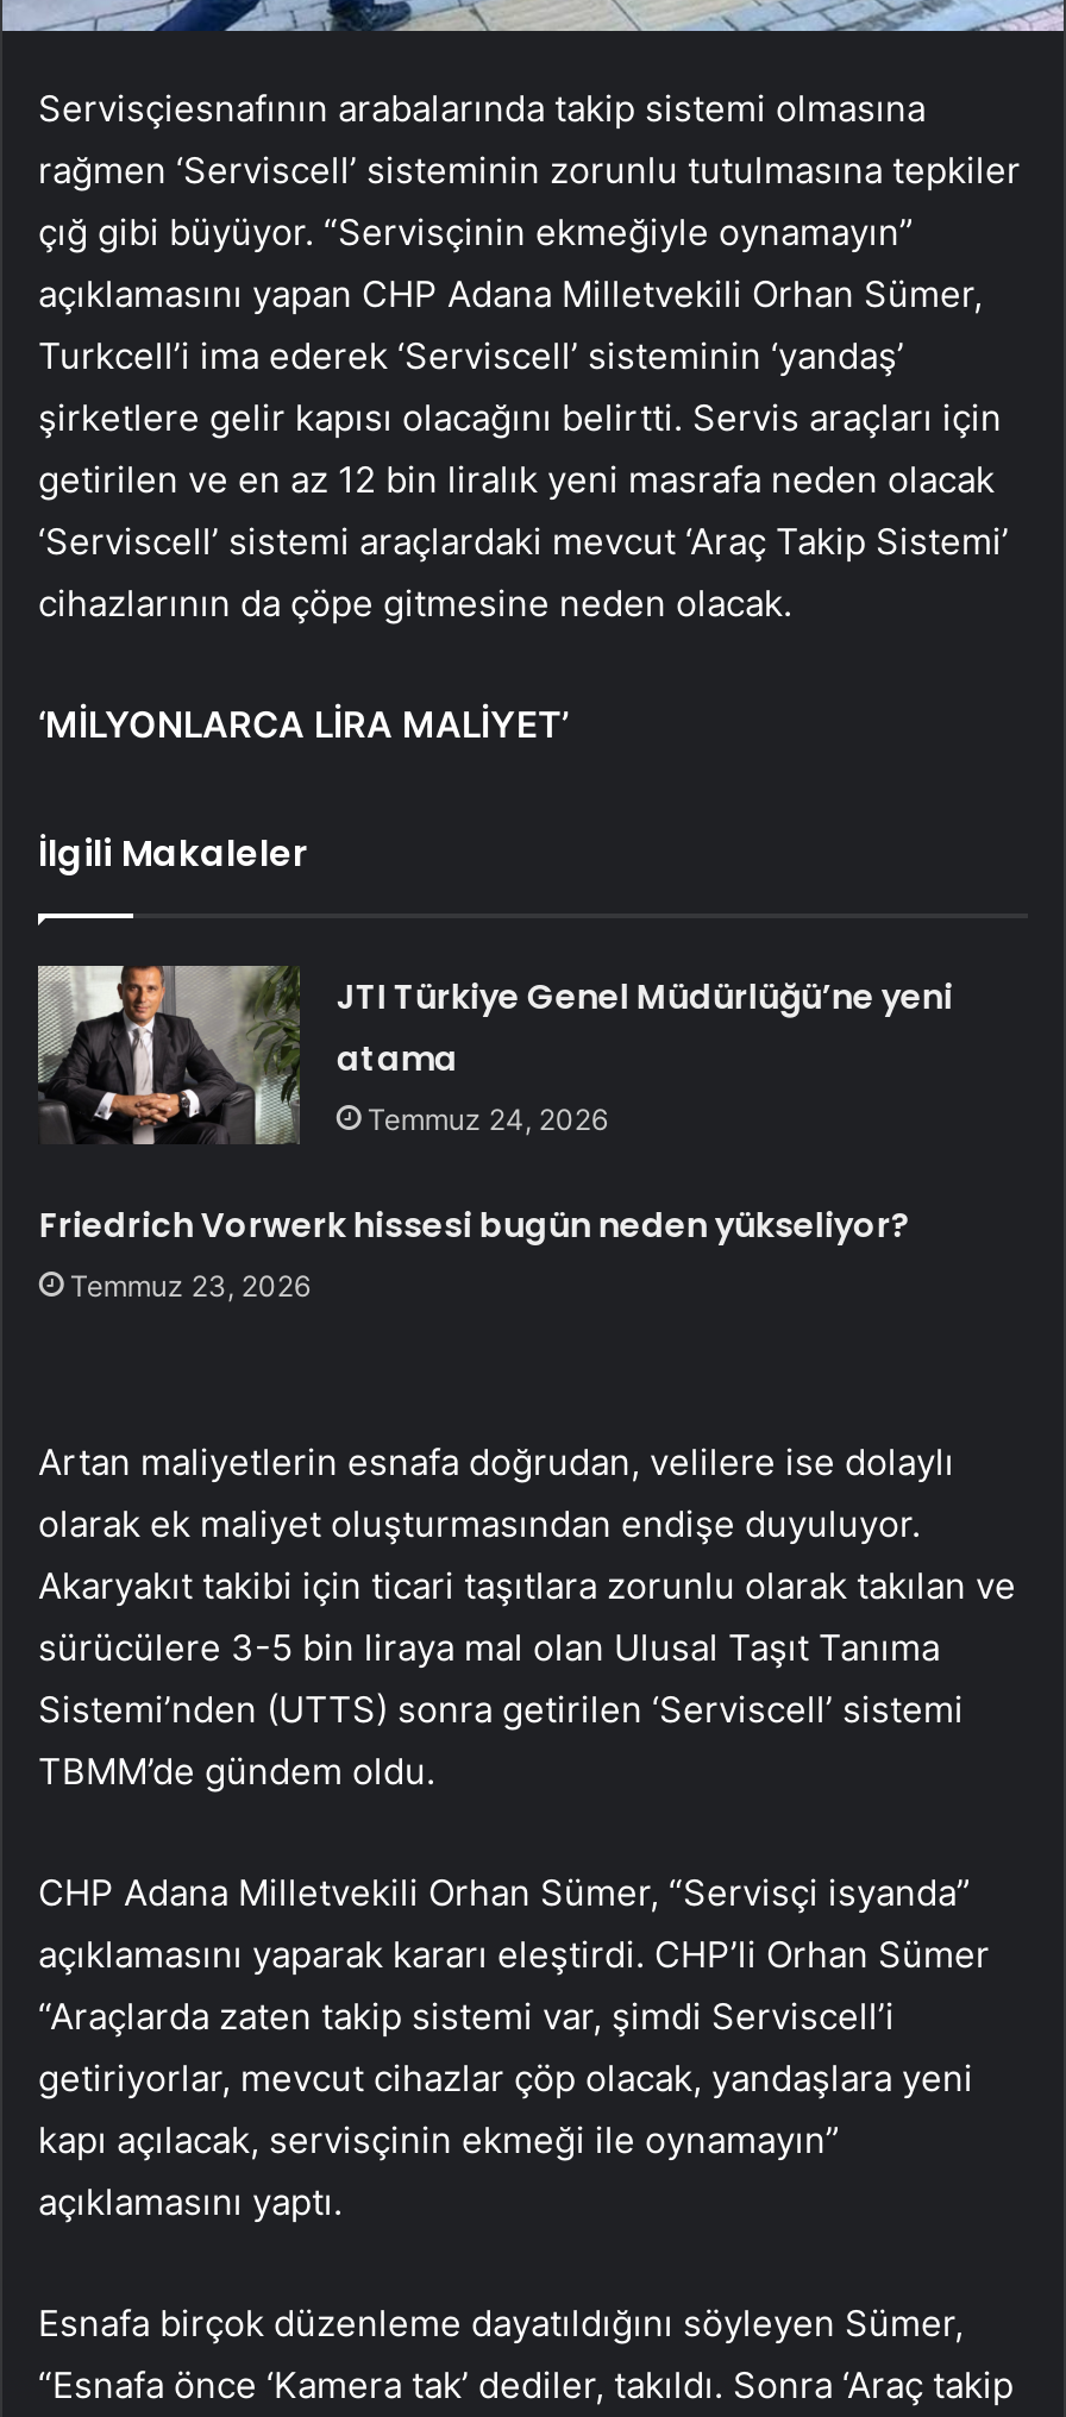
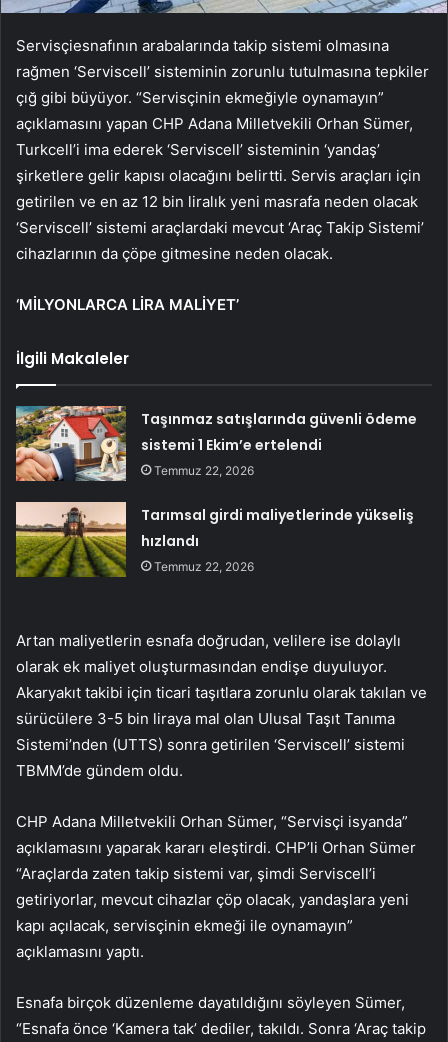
- [image]
- JTI Türkiye Genel Müdürlüğü’ne yeni
- atama
- Temmuz 24, 2026
+ [image]
+ Taşınmaz satışlarında güvenli ödeme
+ sistemi 1 Ekim’e ertelendi
+ Temmuz 22, 2026

- Friedrich Vorwerk hissesi bugün neden yükseliyor?
- Temmuz 23, 2026
+ Tarımsal girdi maliyetlerinde yükseliş
+ hızlandı
+ Temmuz 22, 2026
